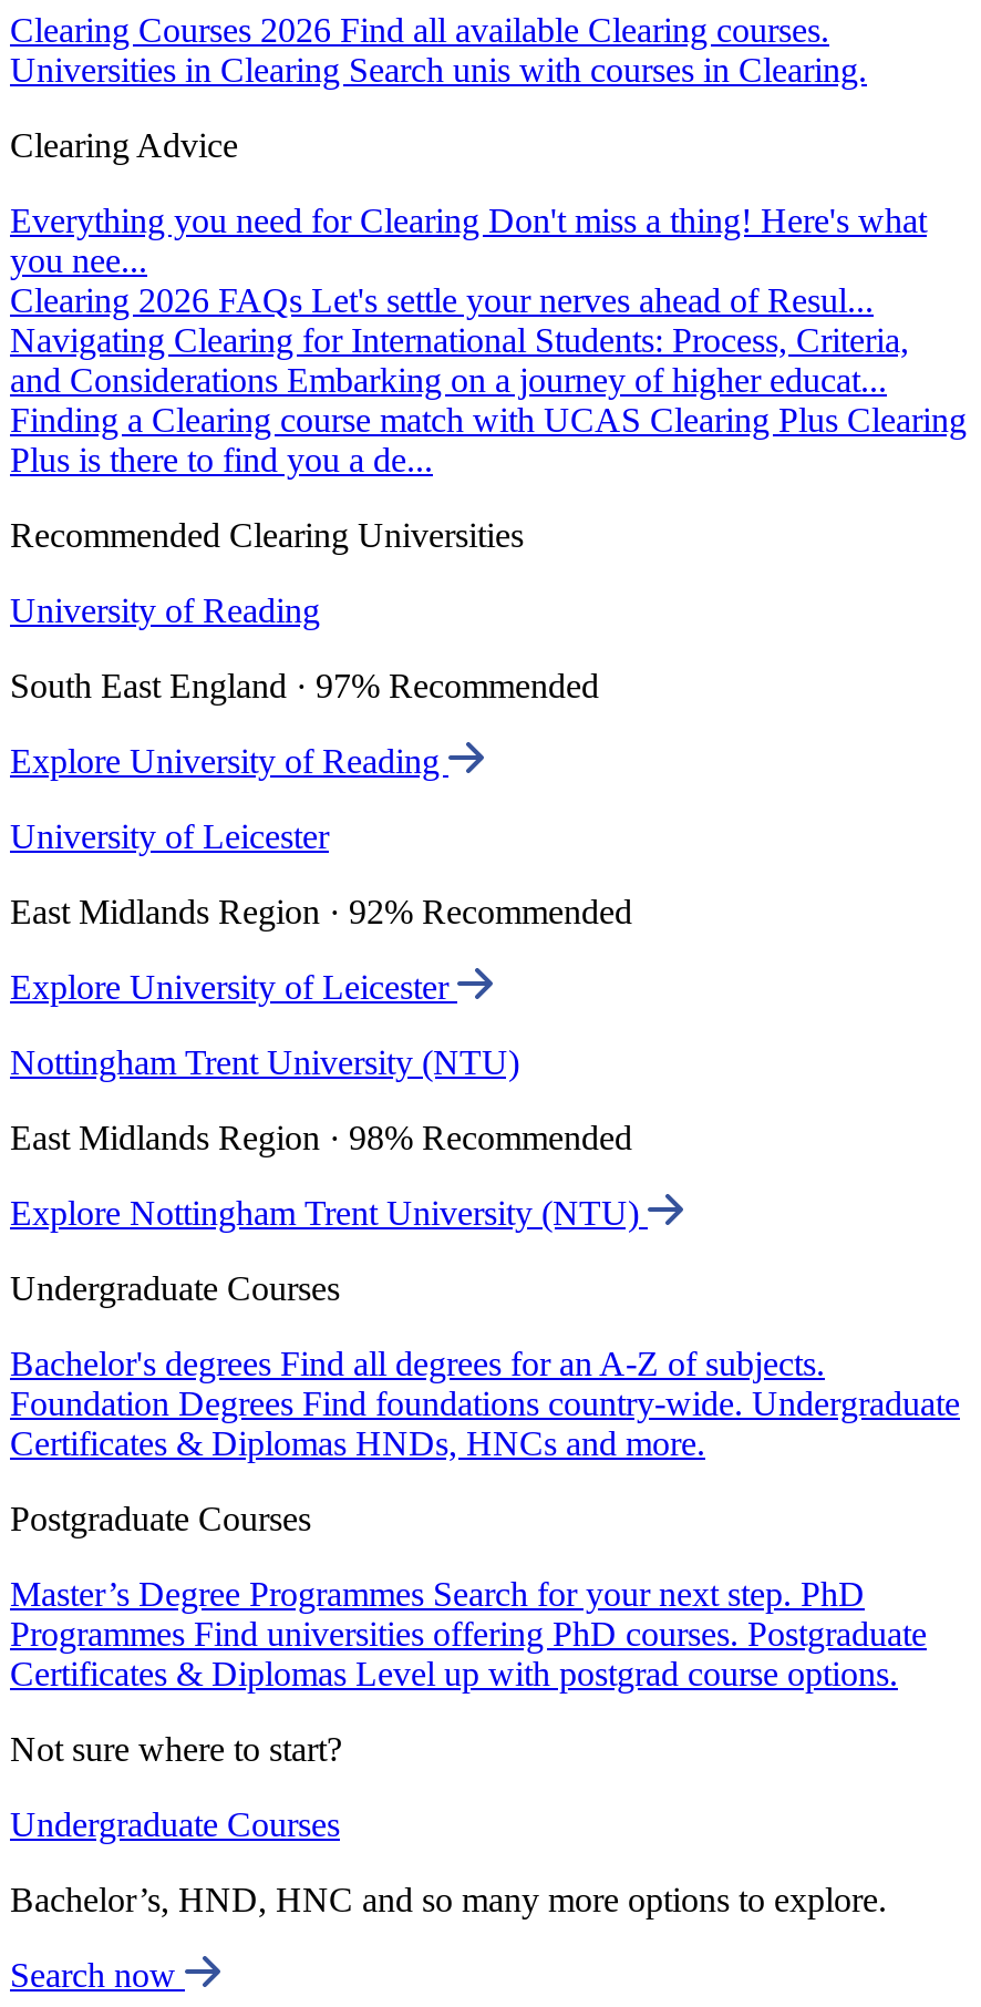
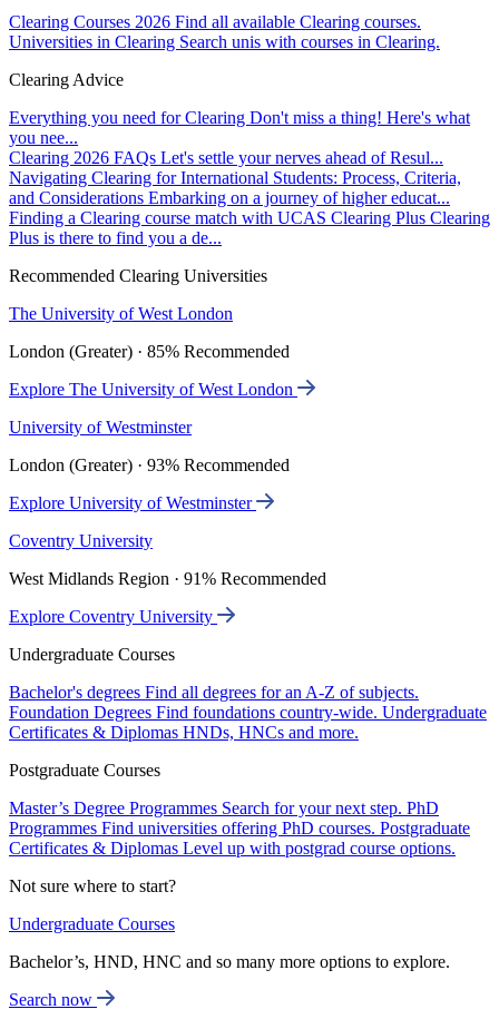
- University of Reading
+ The University of West London

- South East England · 97% Recommended
+ London (Greater) · 85% Recommended

- Explore University of Reading
+ Explore The University of West London

- University of Leicester
+ University of Westminster

- East Midlands Region · 92% Recommended
+ London (Greater) · 93% Recommended

- Explore University of Leicester
+ Explore University of Westminster

- Nottingham Trent University (NTU)
+ Coventry University

- East Midlands Region · 98% Recommended
+ West Midlands Region · 91% Recommended

- Explore Nottingham Trent University (NTU)
+ Explore Coventry University
